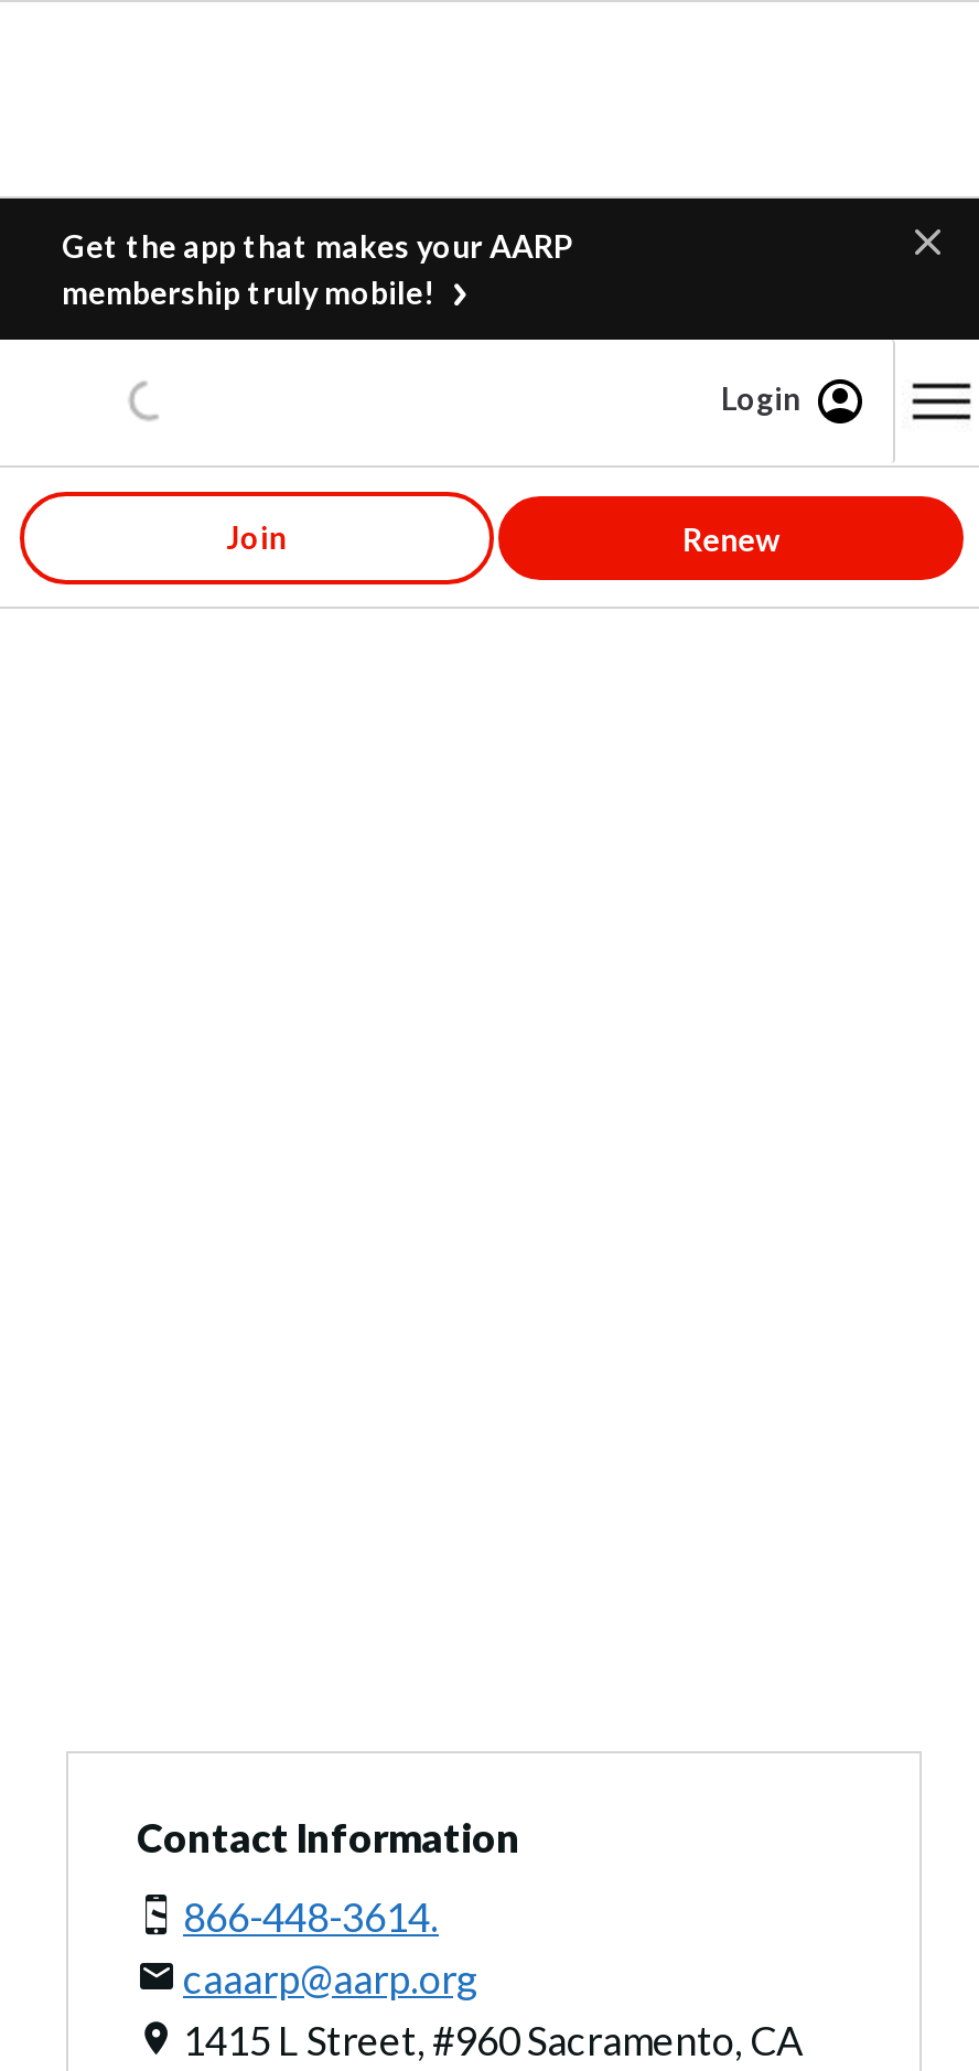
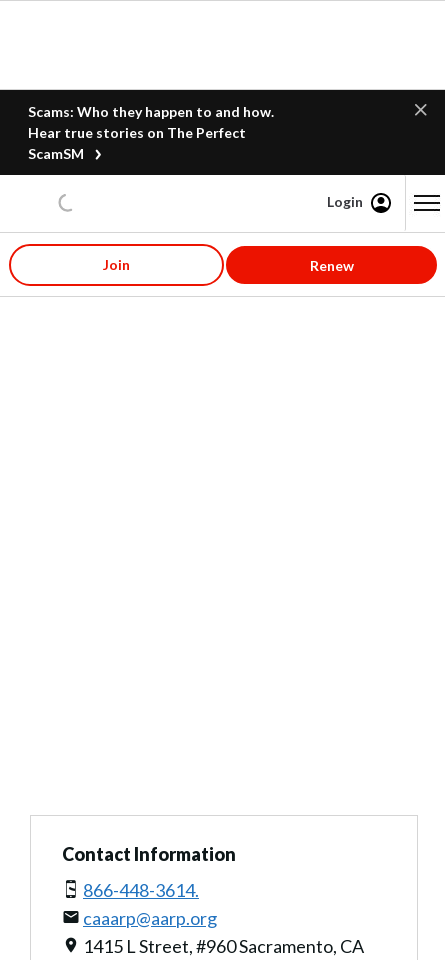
- Get the app that makes your AARP
- membership truly mobile!
+ Scams: Who they happen to and how.
+ Hear true stories on The Perfect
+ ScamSM
